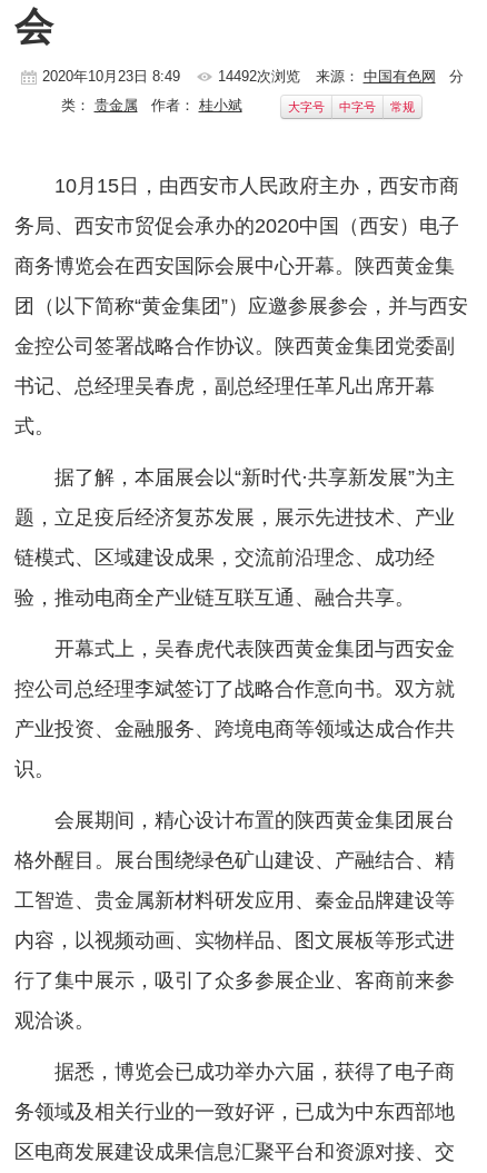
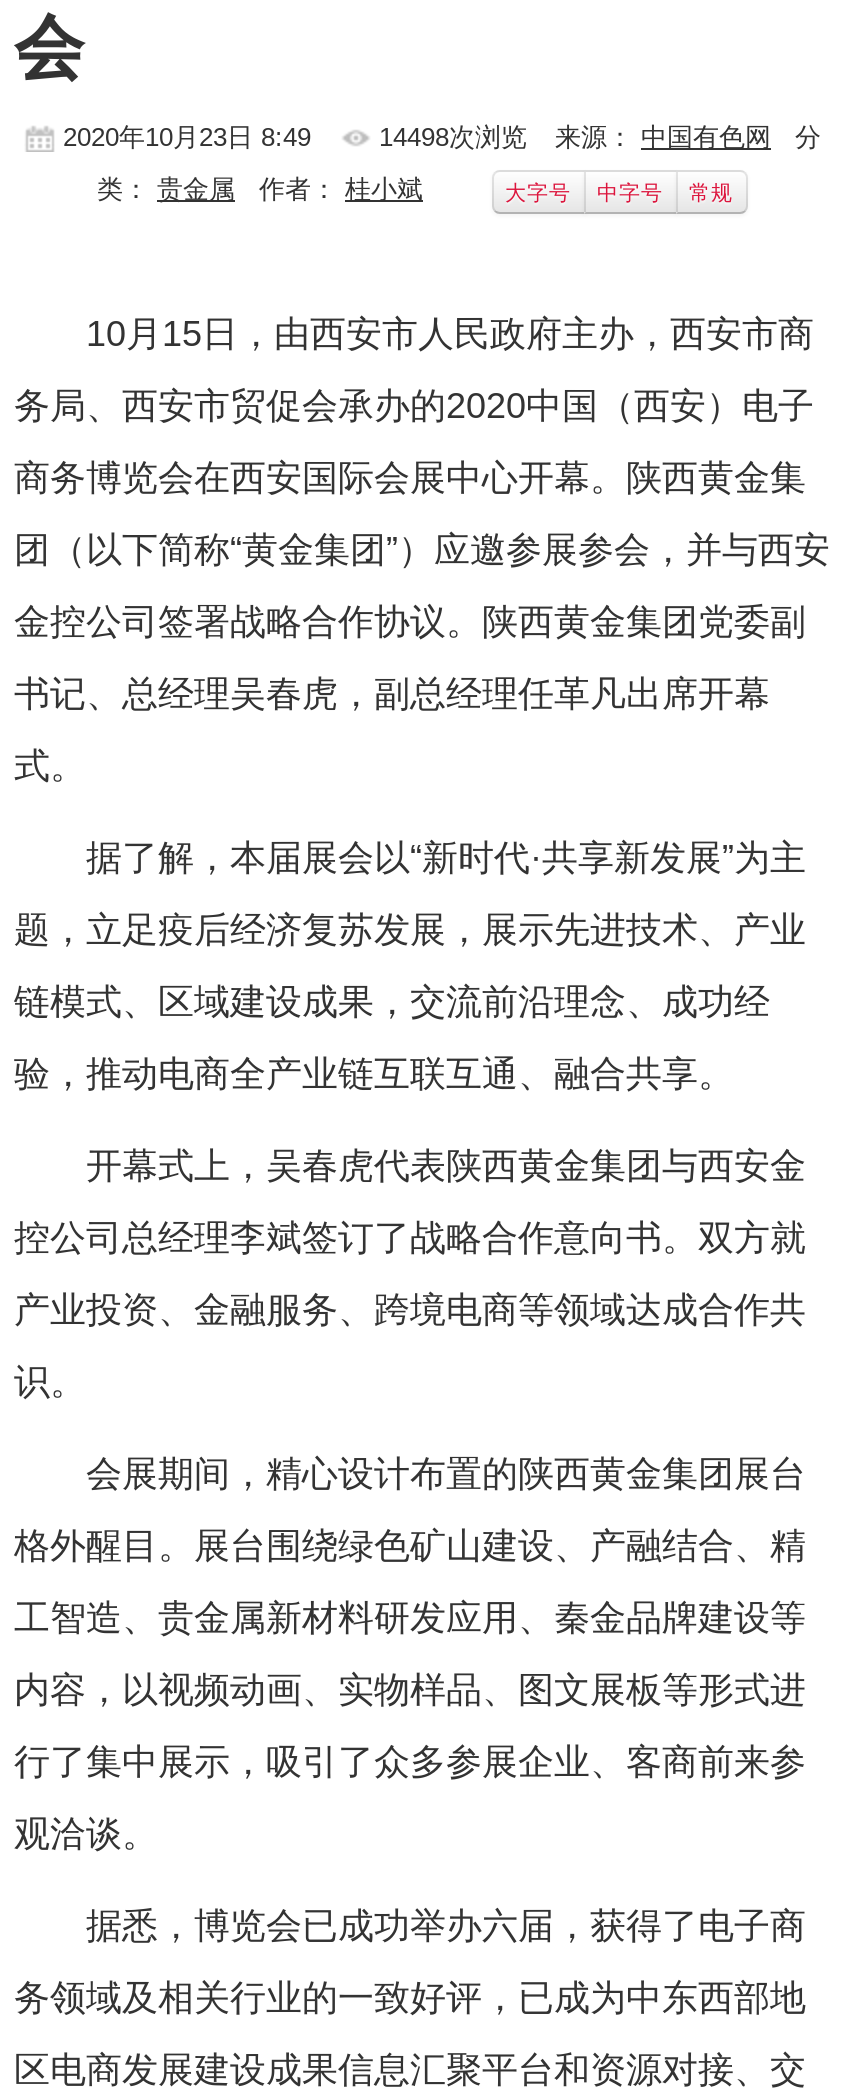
- 14492次浏览
+ 14498次浏览
